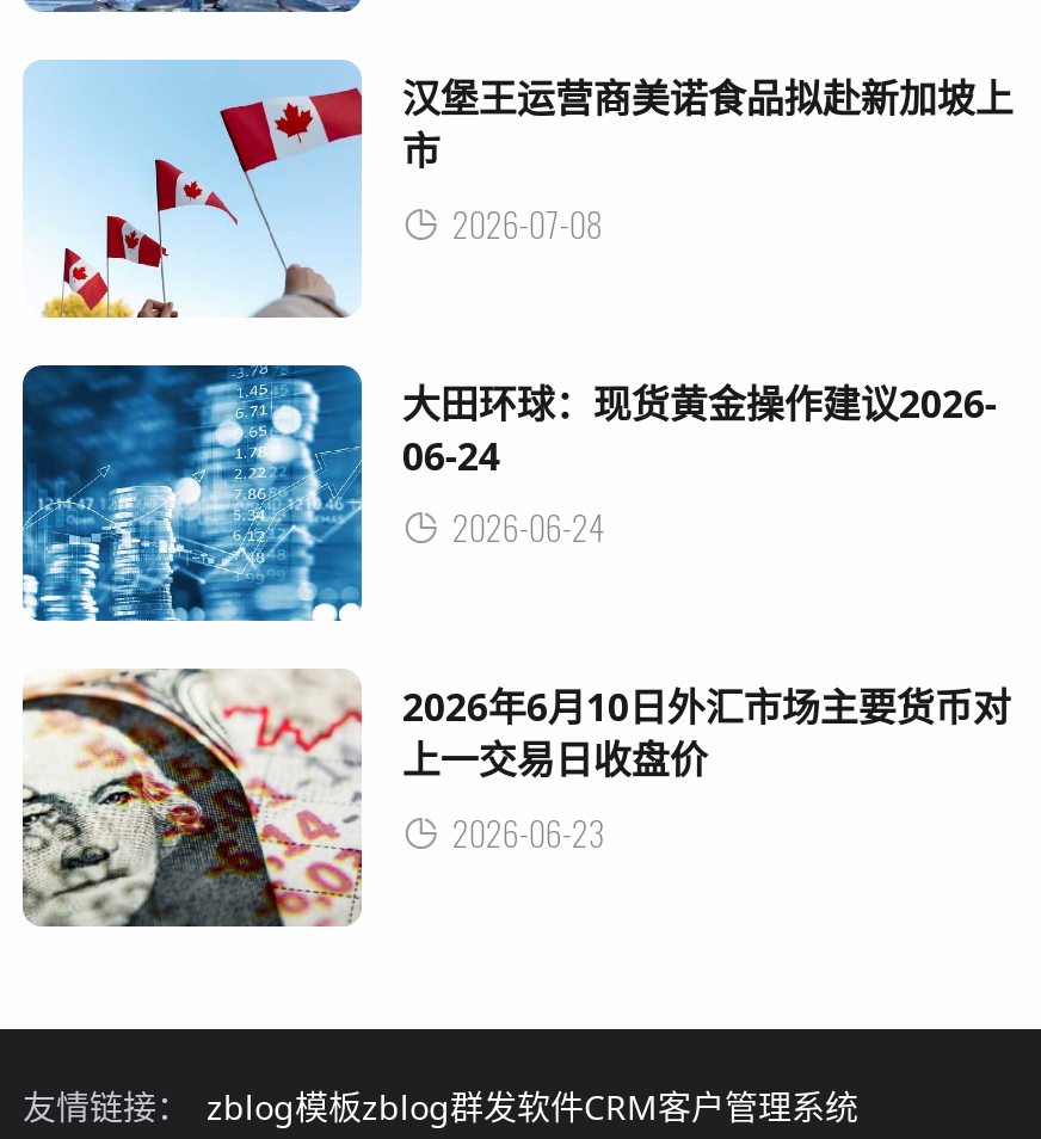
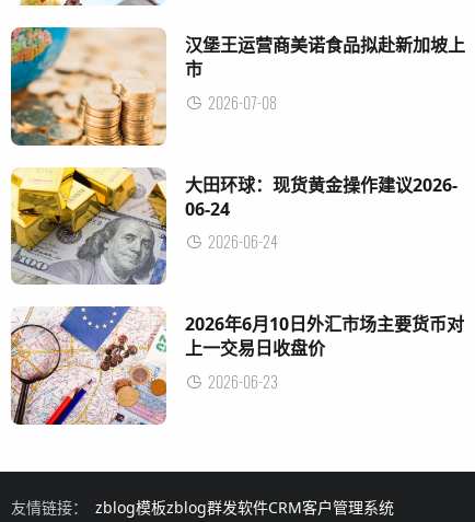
- [image]
+ [image]

- [image]
+ [image]

- [image]
+ [image]
